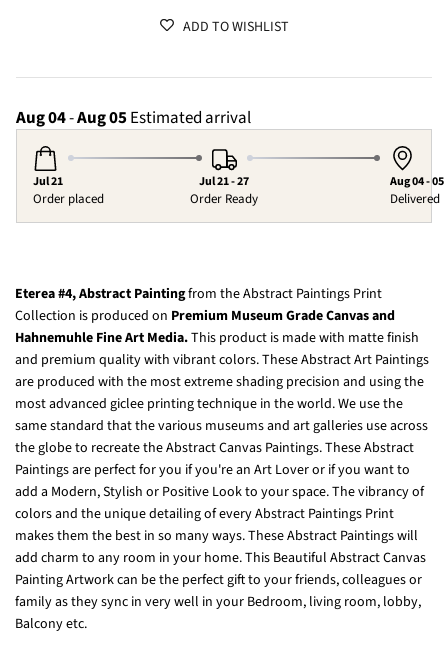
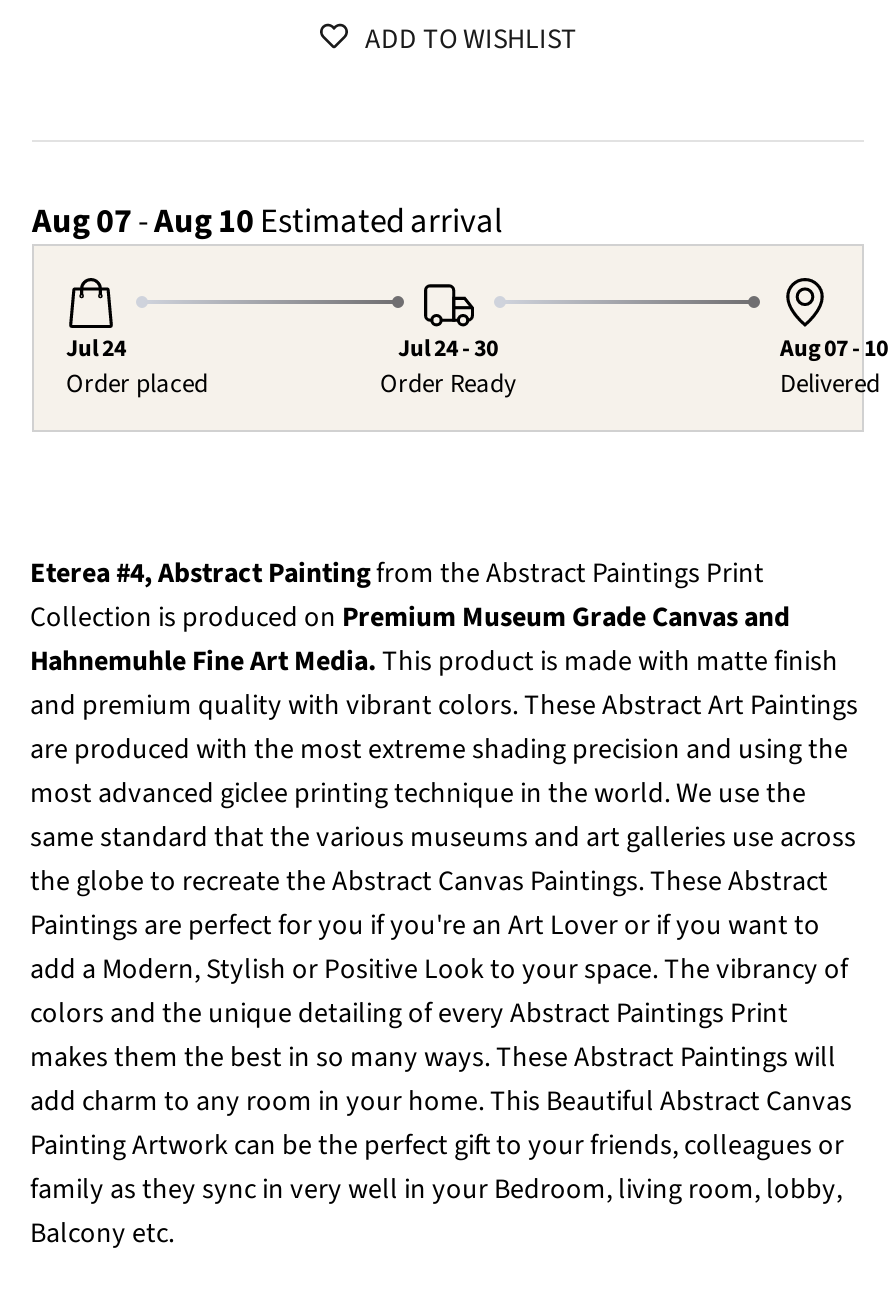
- Aug 04 - Aug 05 Estimated arrival
+ Aug 07 - Aug 10 Estimated arrival

- Jul 21
+ Jul 24

- Jul 21 - 27
+ Jul 24 - 30

- Aug 04 - 05
+ Aug 07 - 10
